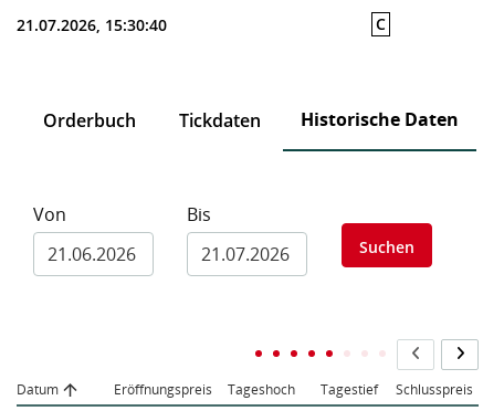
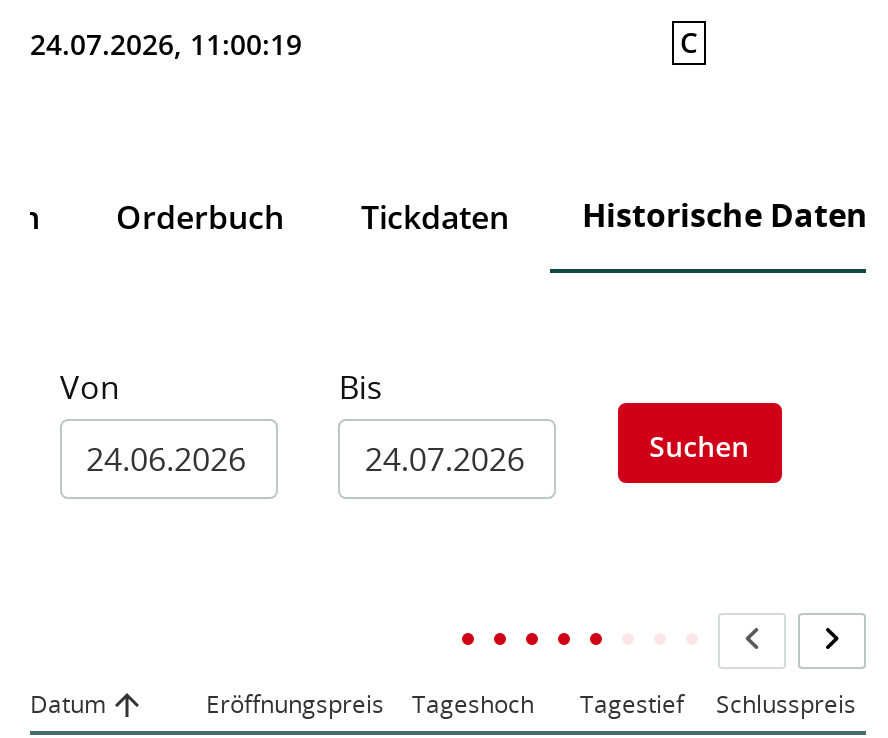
- 21.07.2026, 15:30:40
+ 24.07.2026, 11:00:19
